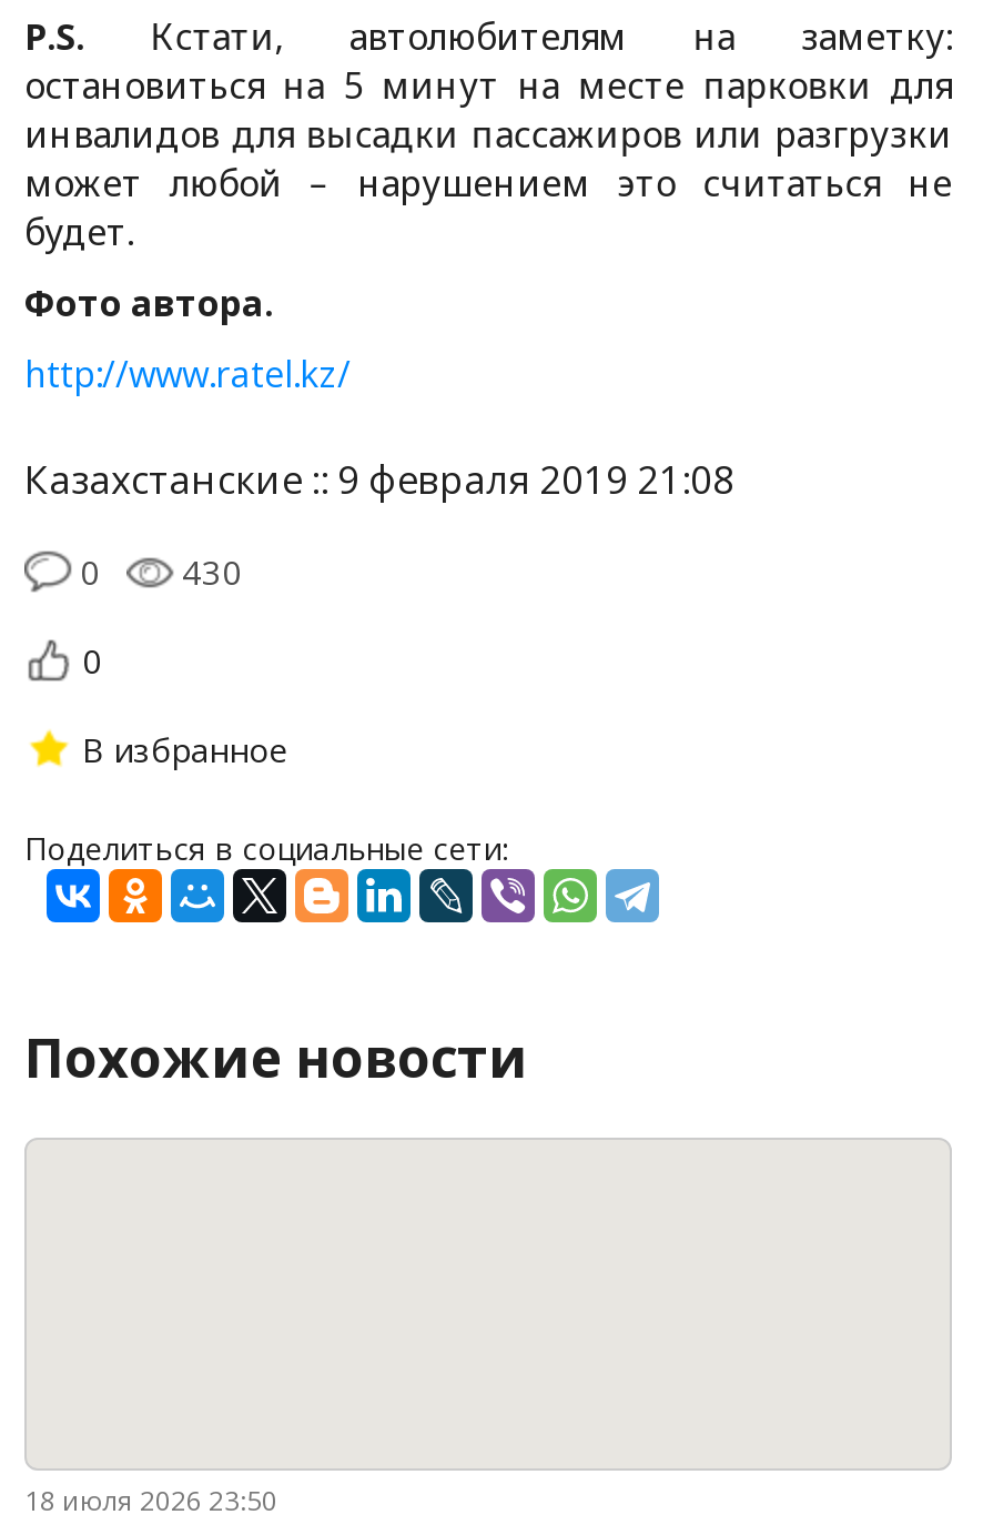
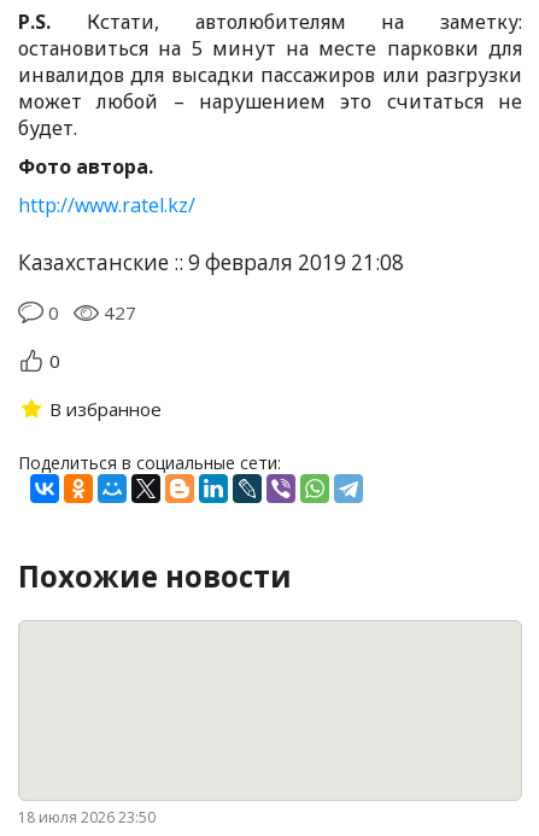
- 0 430
+ 0 427
